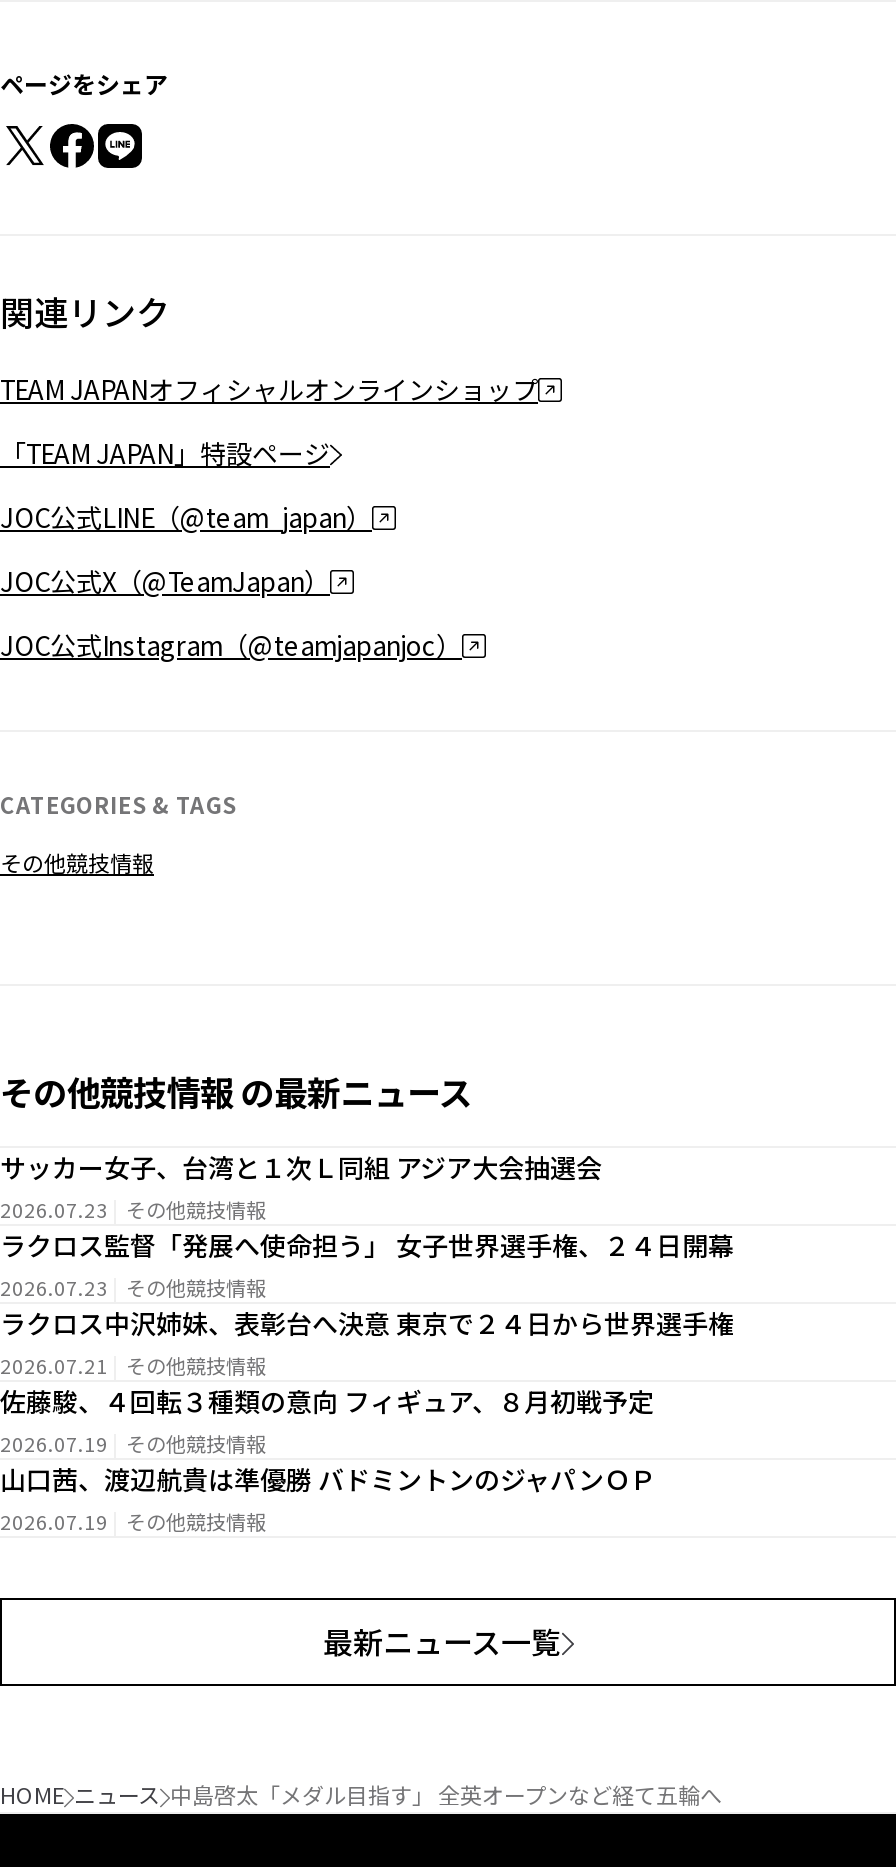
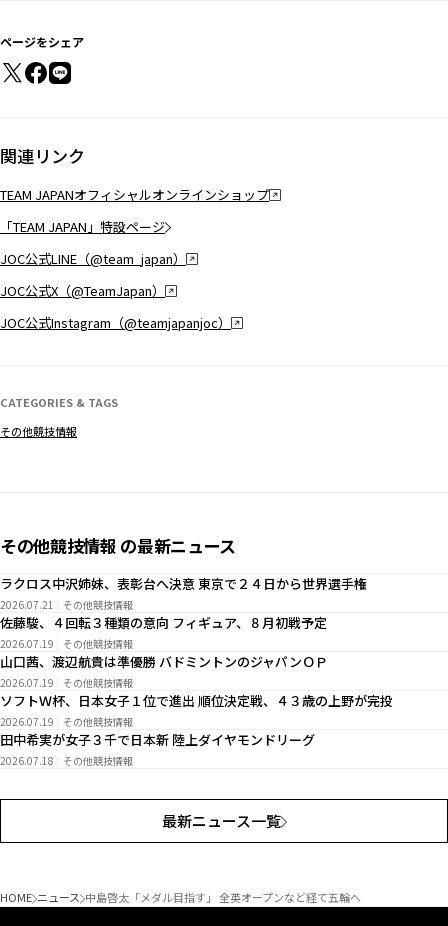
- サッカー女子、台湾と１次Ｌ同組 アジア大会抽選会
- 2026.07.23 その他競技情報
- ラクロス監督「発展へ使命担う」 女子世界選手権、２４日開幕
- 2026.07.23 その他競技情報

moved up: ラクロス中沢姉妹、表彰台へ決意 東京で２４日から世界選手権 | 2026.07.21 その他競技情報 | 佐藤駿、４回転３種類の意向 フィギュア、８月初戦予定 | 2026.07.19 その他競技情報 | 山口茜、渡辺航貴は準優勝 バドミントンのジャパンＯＰ | 2026.07.19 その他競技情報

+ ソフトＷ杯、日本女子１位で進出 順位決定戦、４３歳の上野が完投
+ 2026.07.19 その他競技情報
+ 田中希実が女子３千で日本新 陸上ダイヤモンドリーグ
+ 2026.07.18 その他競技情報
